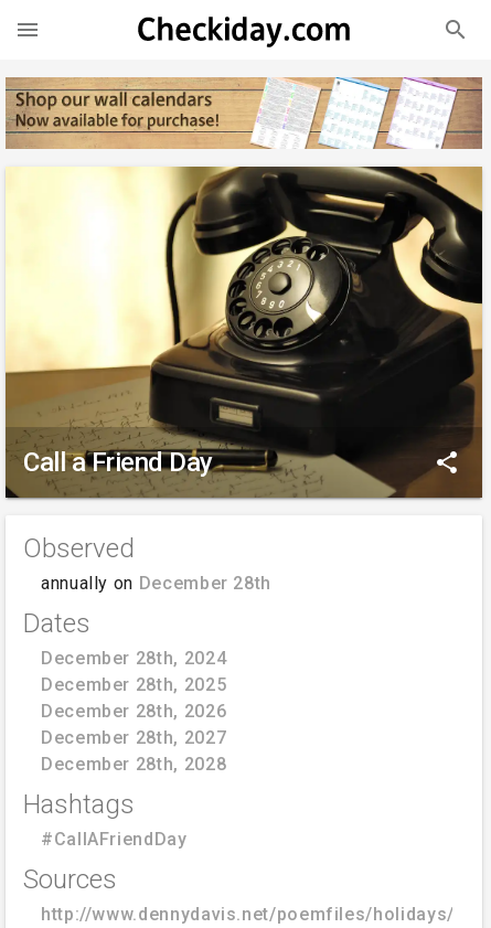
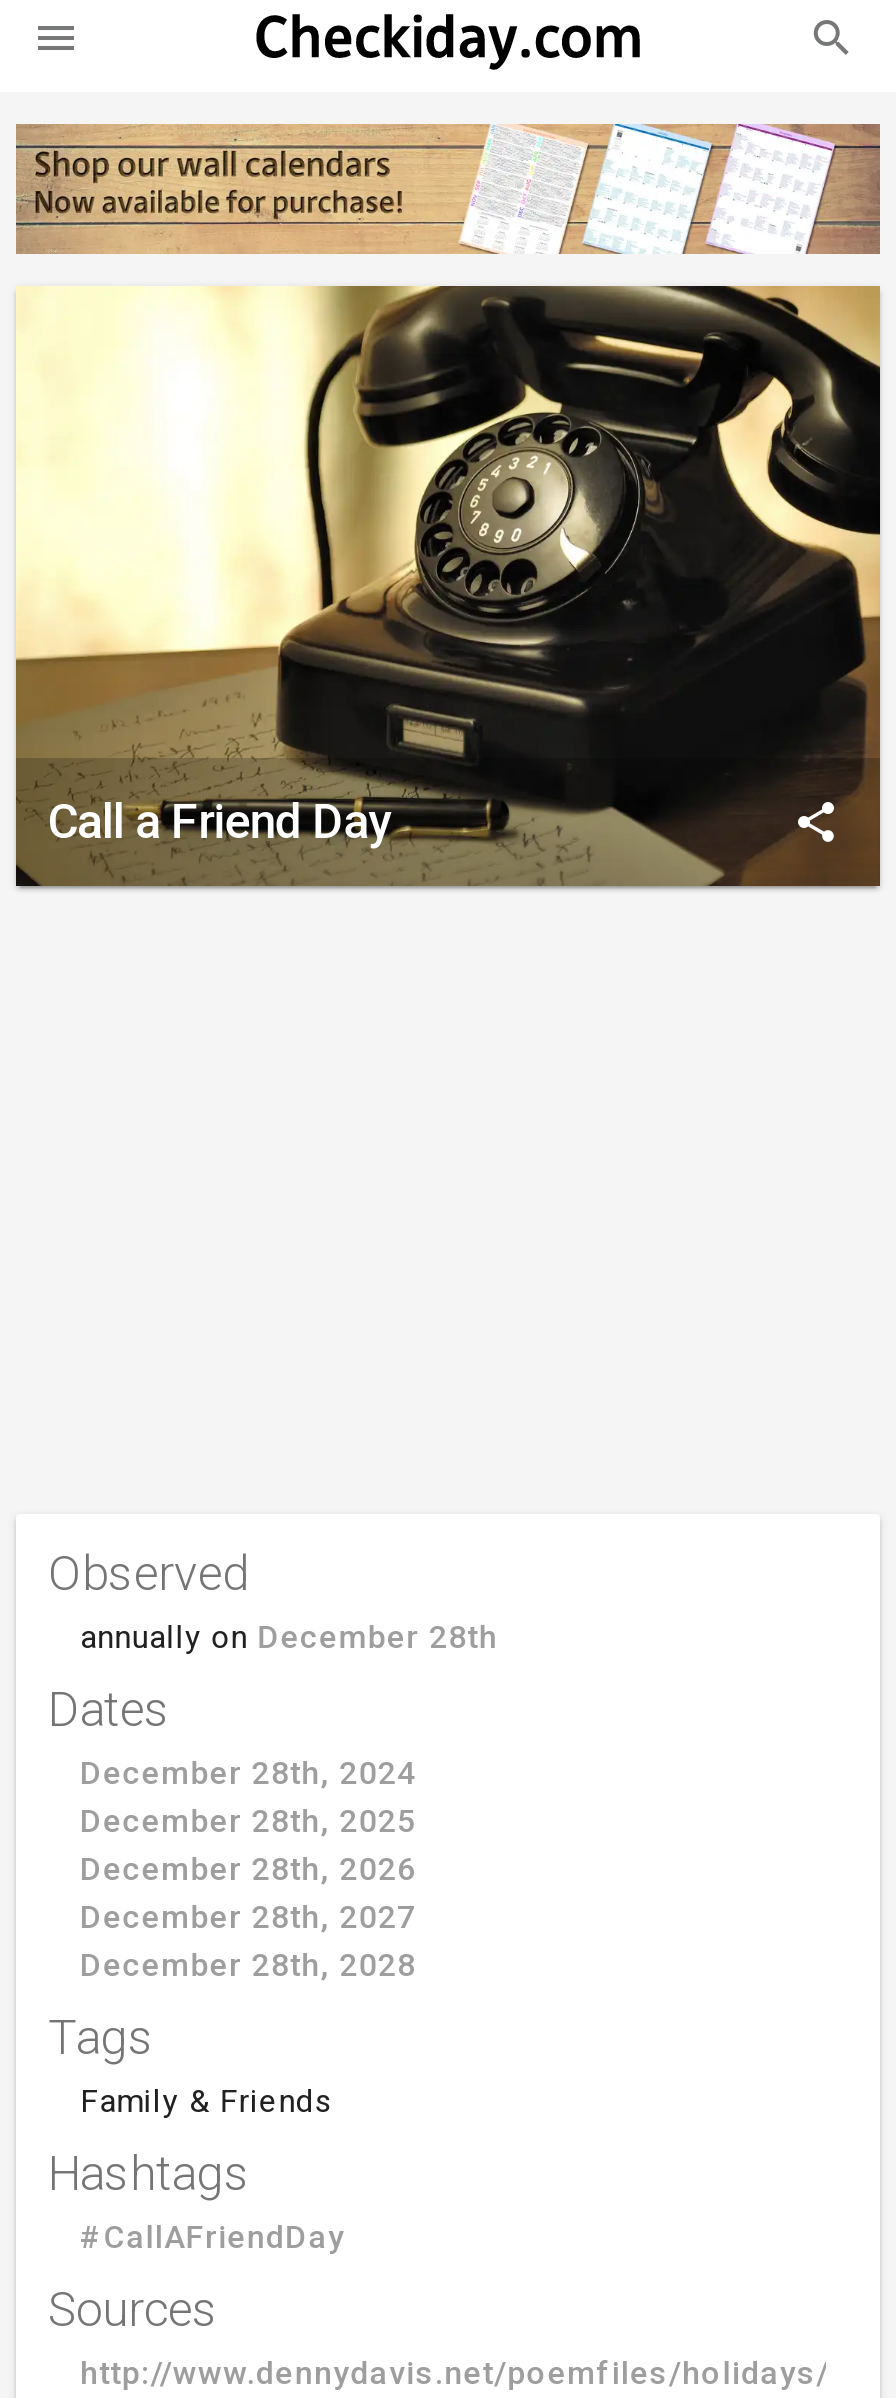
+ Tags
+ Family & Friends
